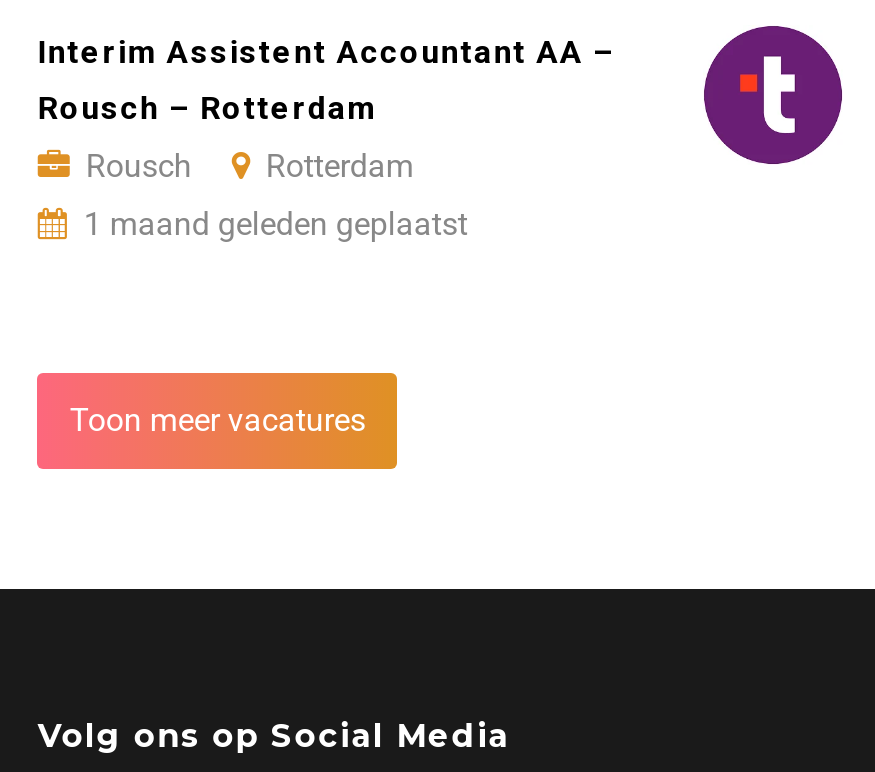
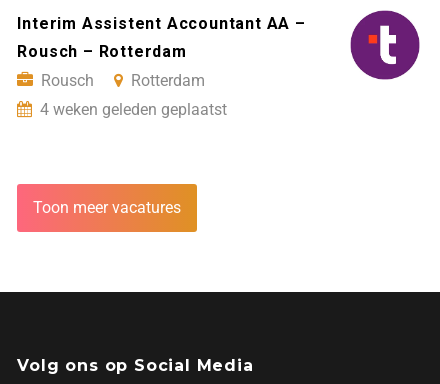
- 1 maand geleden geplaatst
+ 4 weken geleden geplaatst
